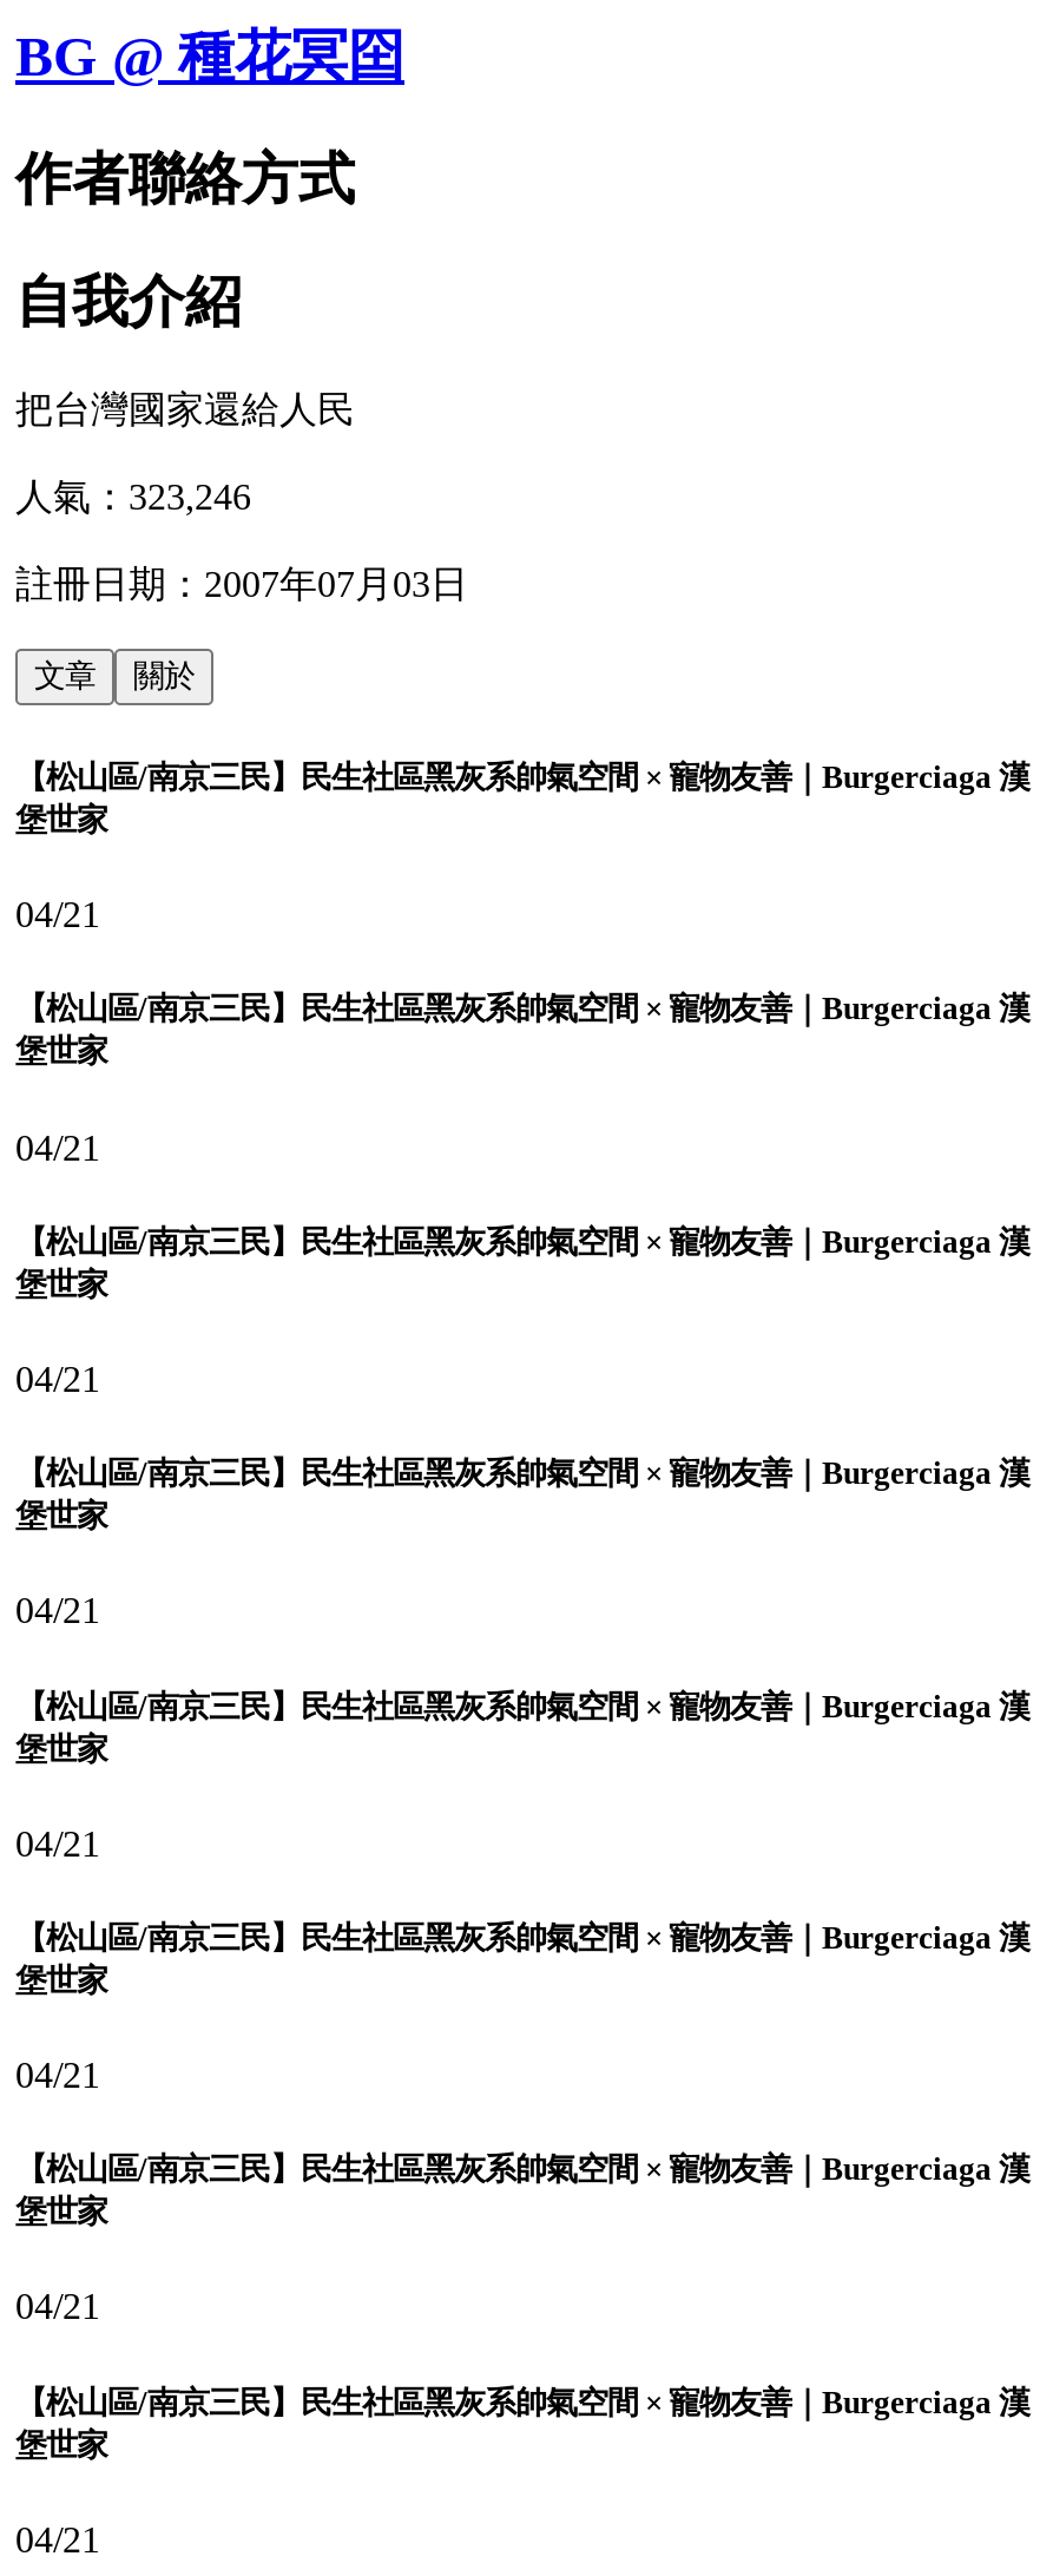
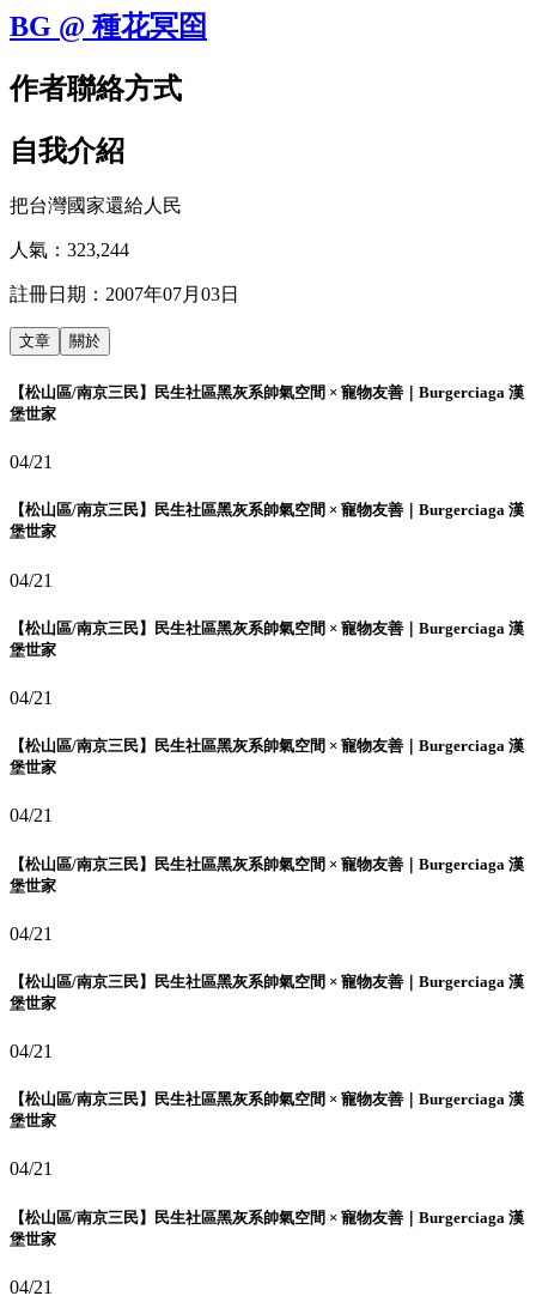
- 人氣：323,246
+ 人氣：323,244
